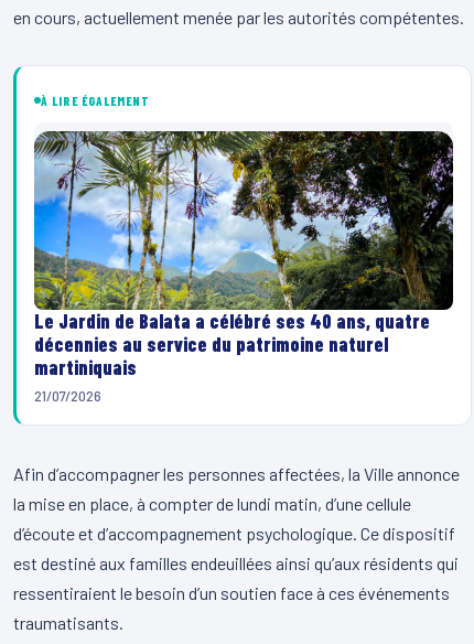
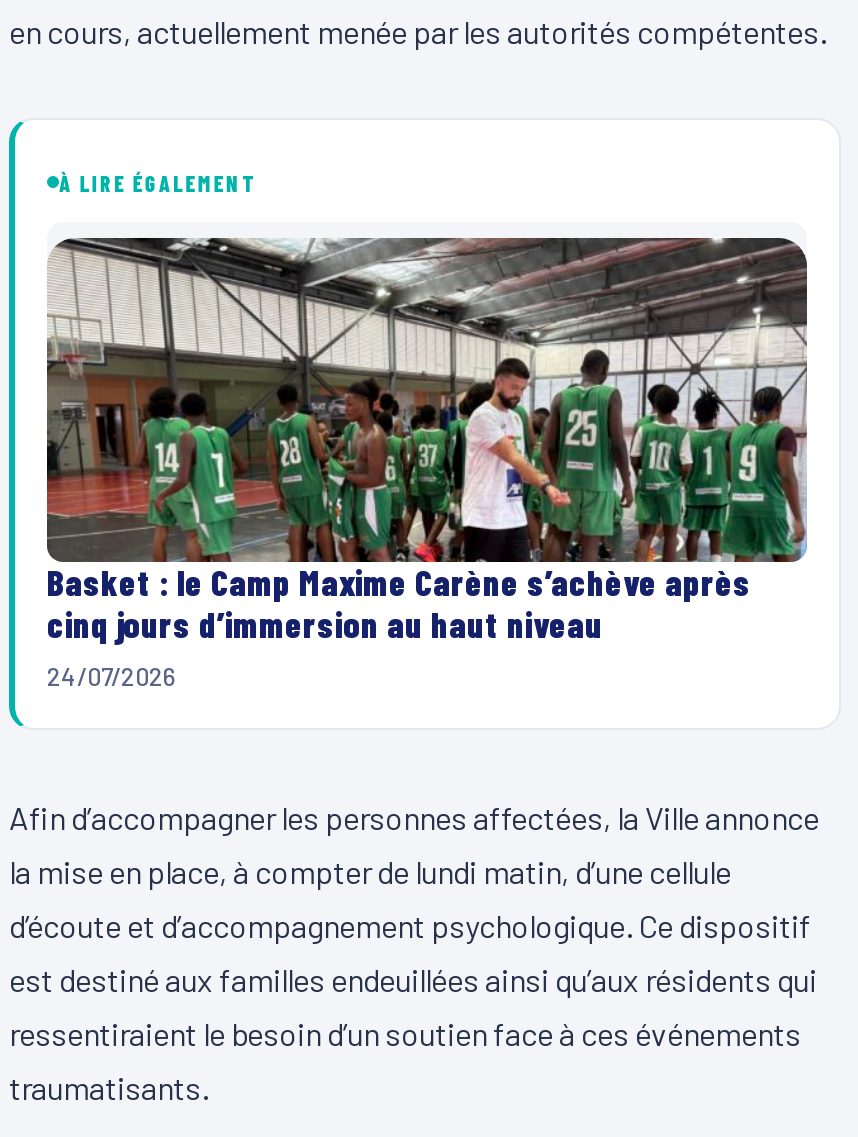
- [image]
- Le Jardin de Balata a célébré ses 40 ans, quatre
- décennies au service du patrimoine naturel
- martiniquais
- 21/07/2026
+ [image]
+ Basket : le Camp Maxime Carène s’achève après
+ cinq jours d’immersion au haut niveau
+ 24/07/2026
